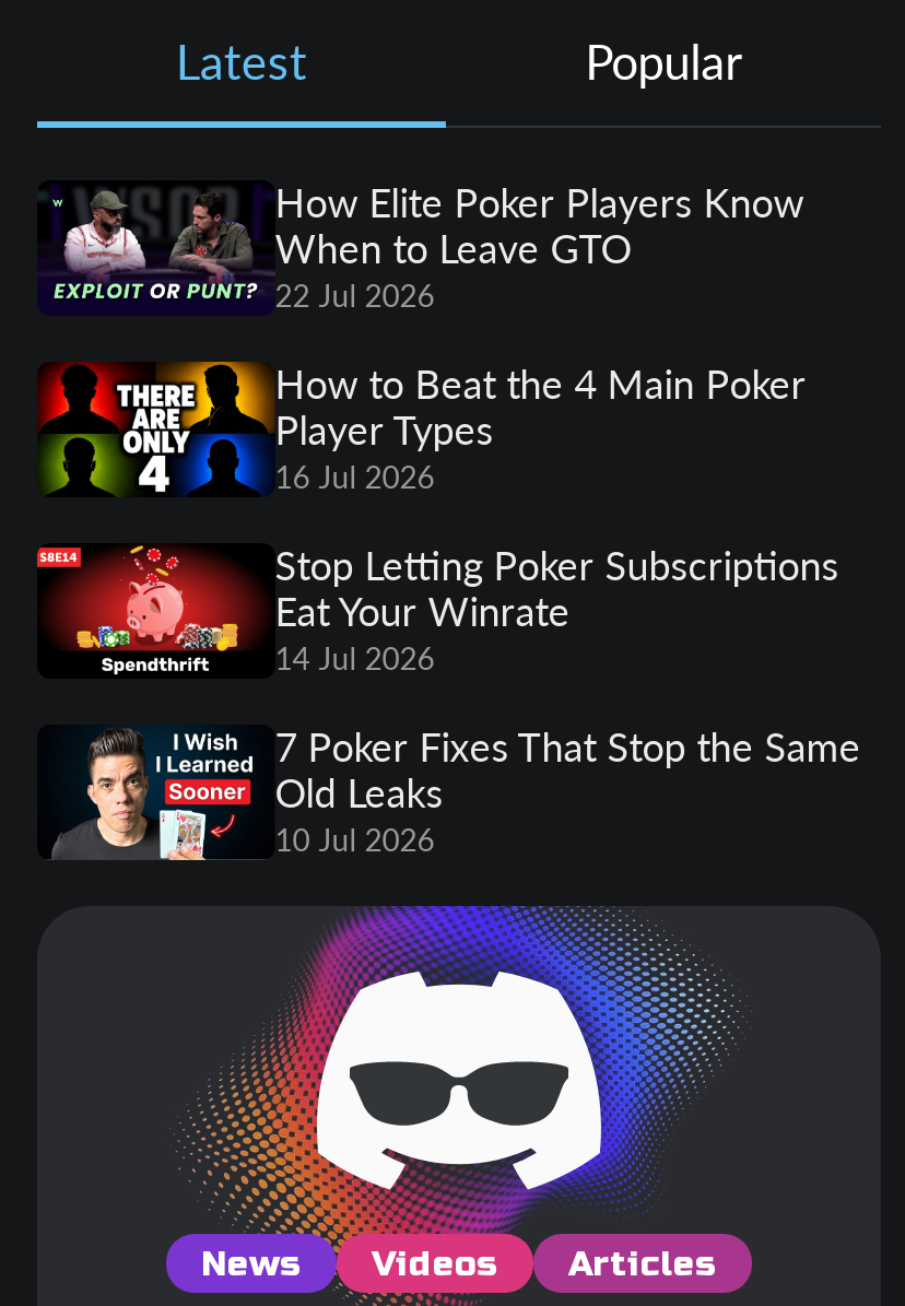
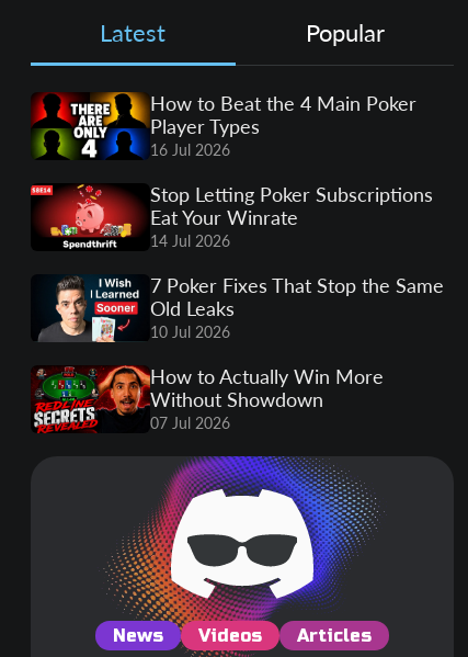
- [image]
- How Elite Poker Players Know
- When to Leave GTO
- 22 Jul 2026

moved up: [image] | How to Beat the 4 Main Poker | Player Types | ... | Old Leaks | 10 Jul 2026

+ [image]
+ How to Actually Win More
+ Without Showdown
+ 07 Jul 2026
